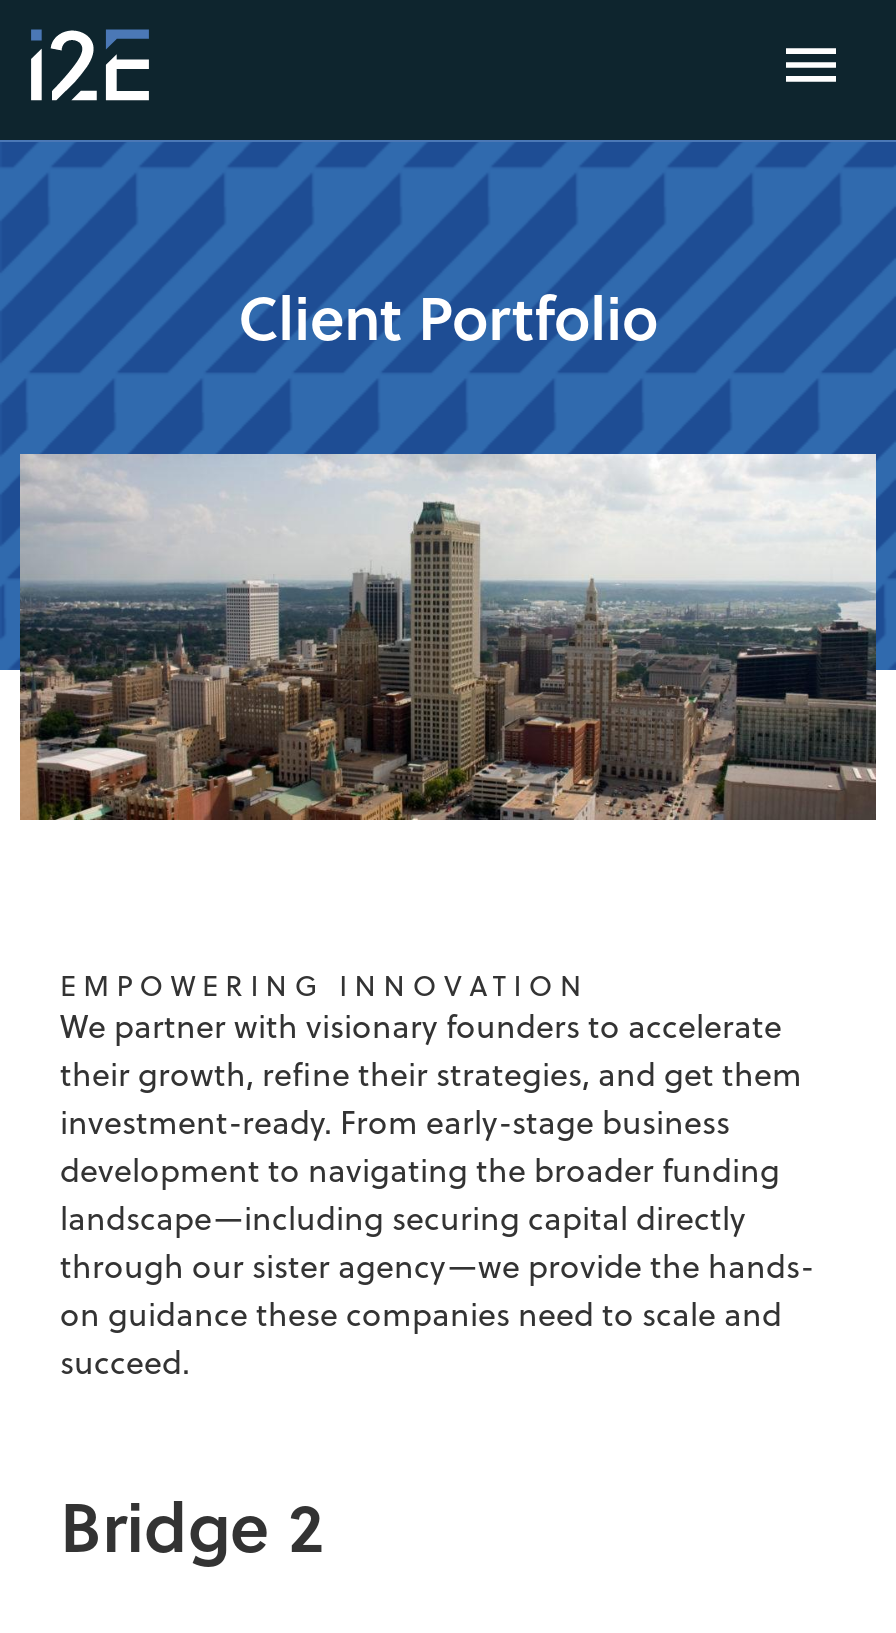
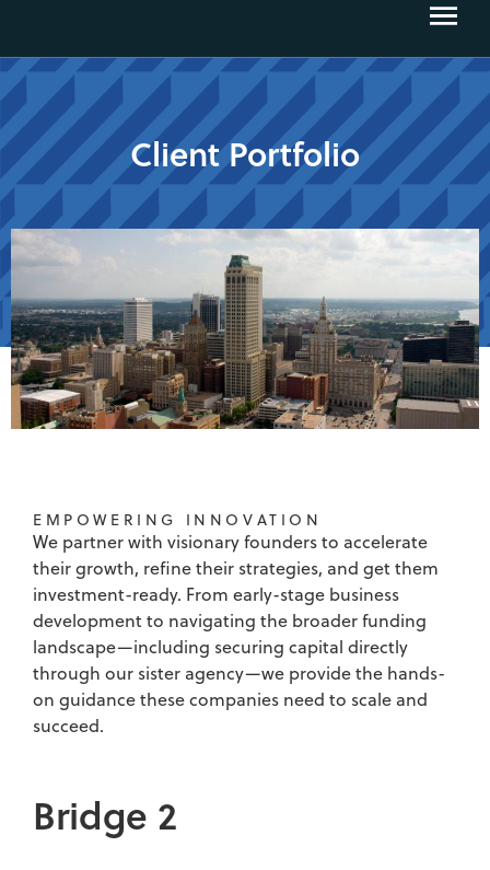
- [image]
